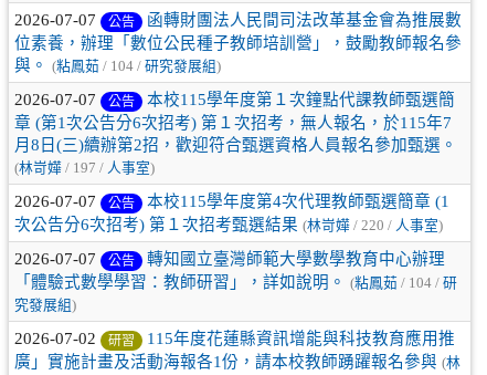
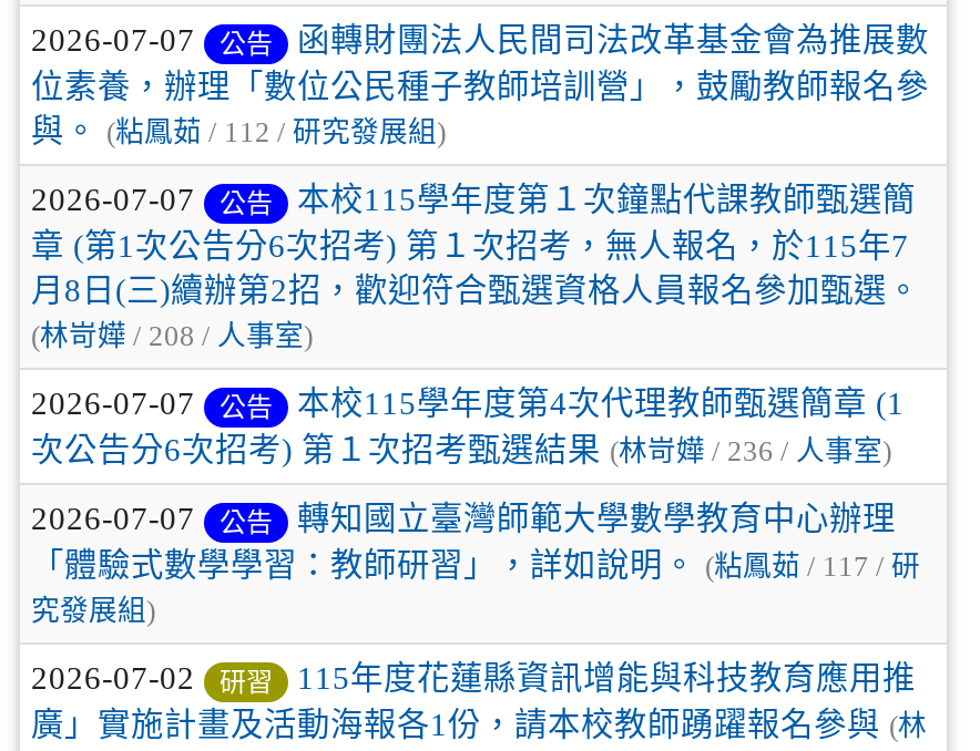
- 與。 (粘鳳茹/ 104 /研究發展組)
+ 與。 (粘鳳茹/ 112 /研究發展組)

- (林岢嬅/ 197 /人事室)
+ (林岢嬅/ 208 /人事室)

- 次公告分6次招考) 第１次招考甄選結果 (林岢嬅/ 220 /人事室)
+ 次公告分6次招考) 第１次招考甄選結果 (林岢嬅/ 236 /人事室)

- 「體驗式數學學習：教師研習」，詳如說明。 (粘鳳茹/ 104 /研
+ 「體驗式數學學習：教師研習」，詳如說明。 (粘鳳茹/ 117 /研
